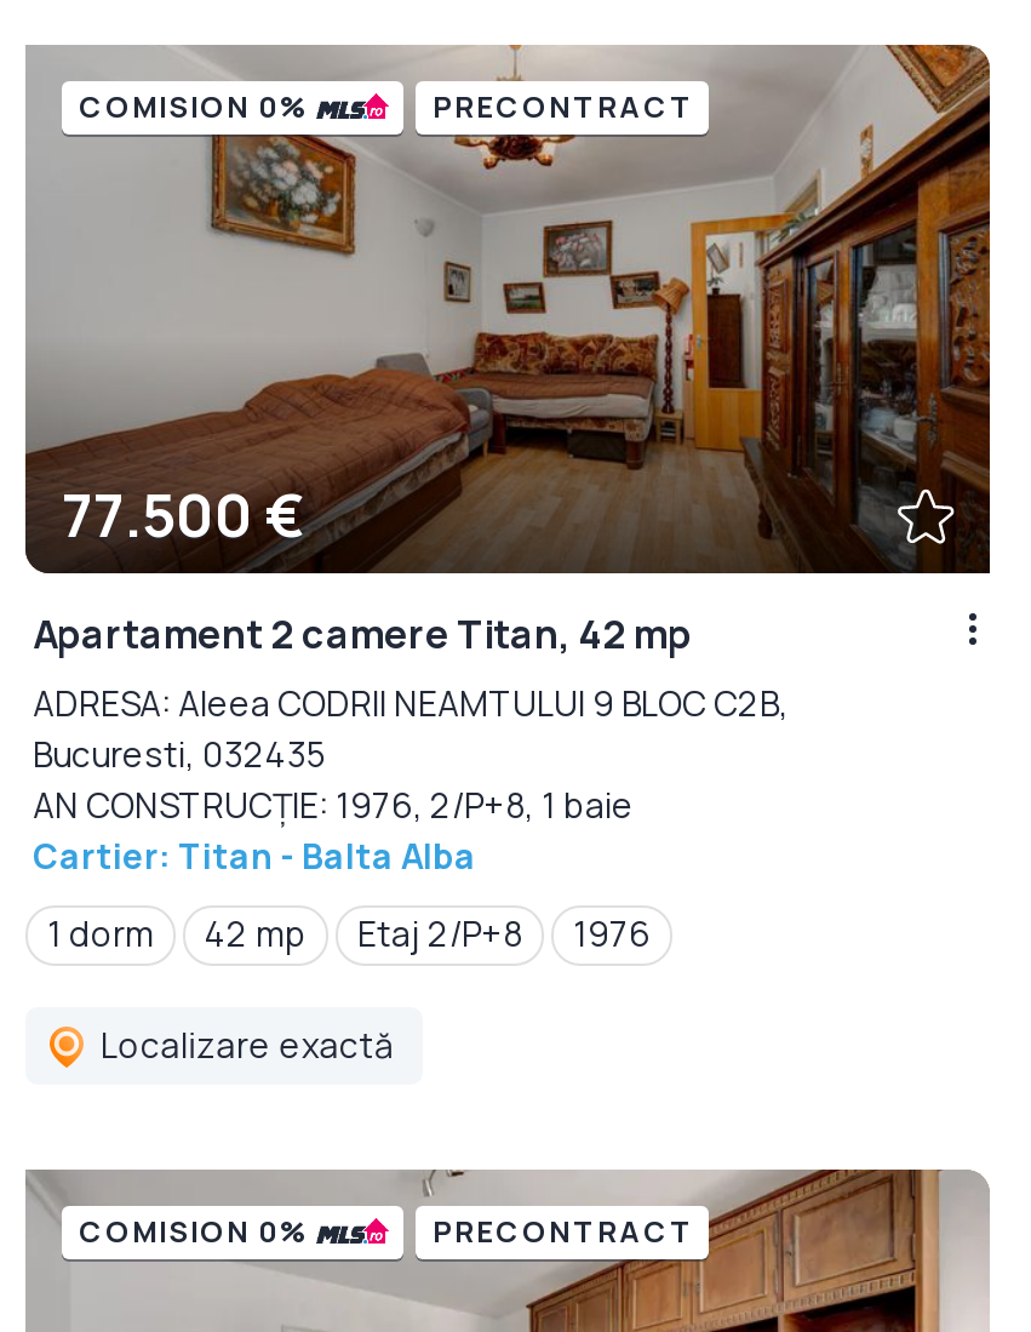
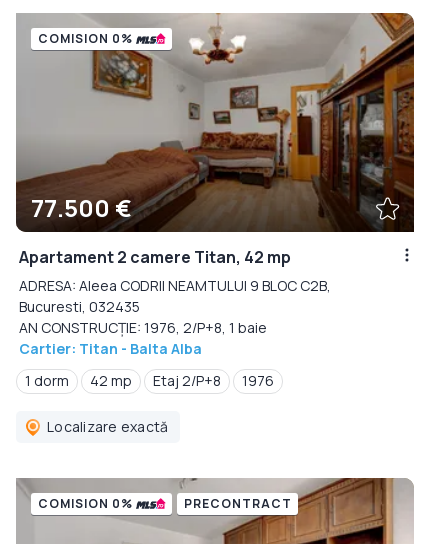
- PRECONTRACT
